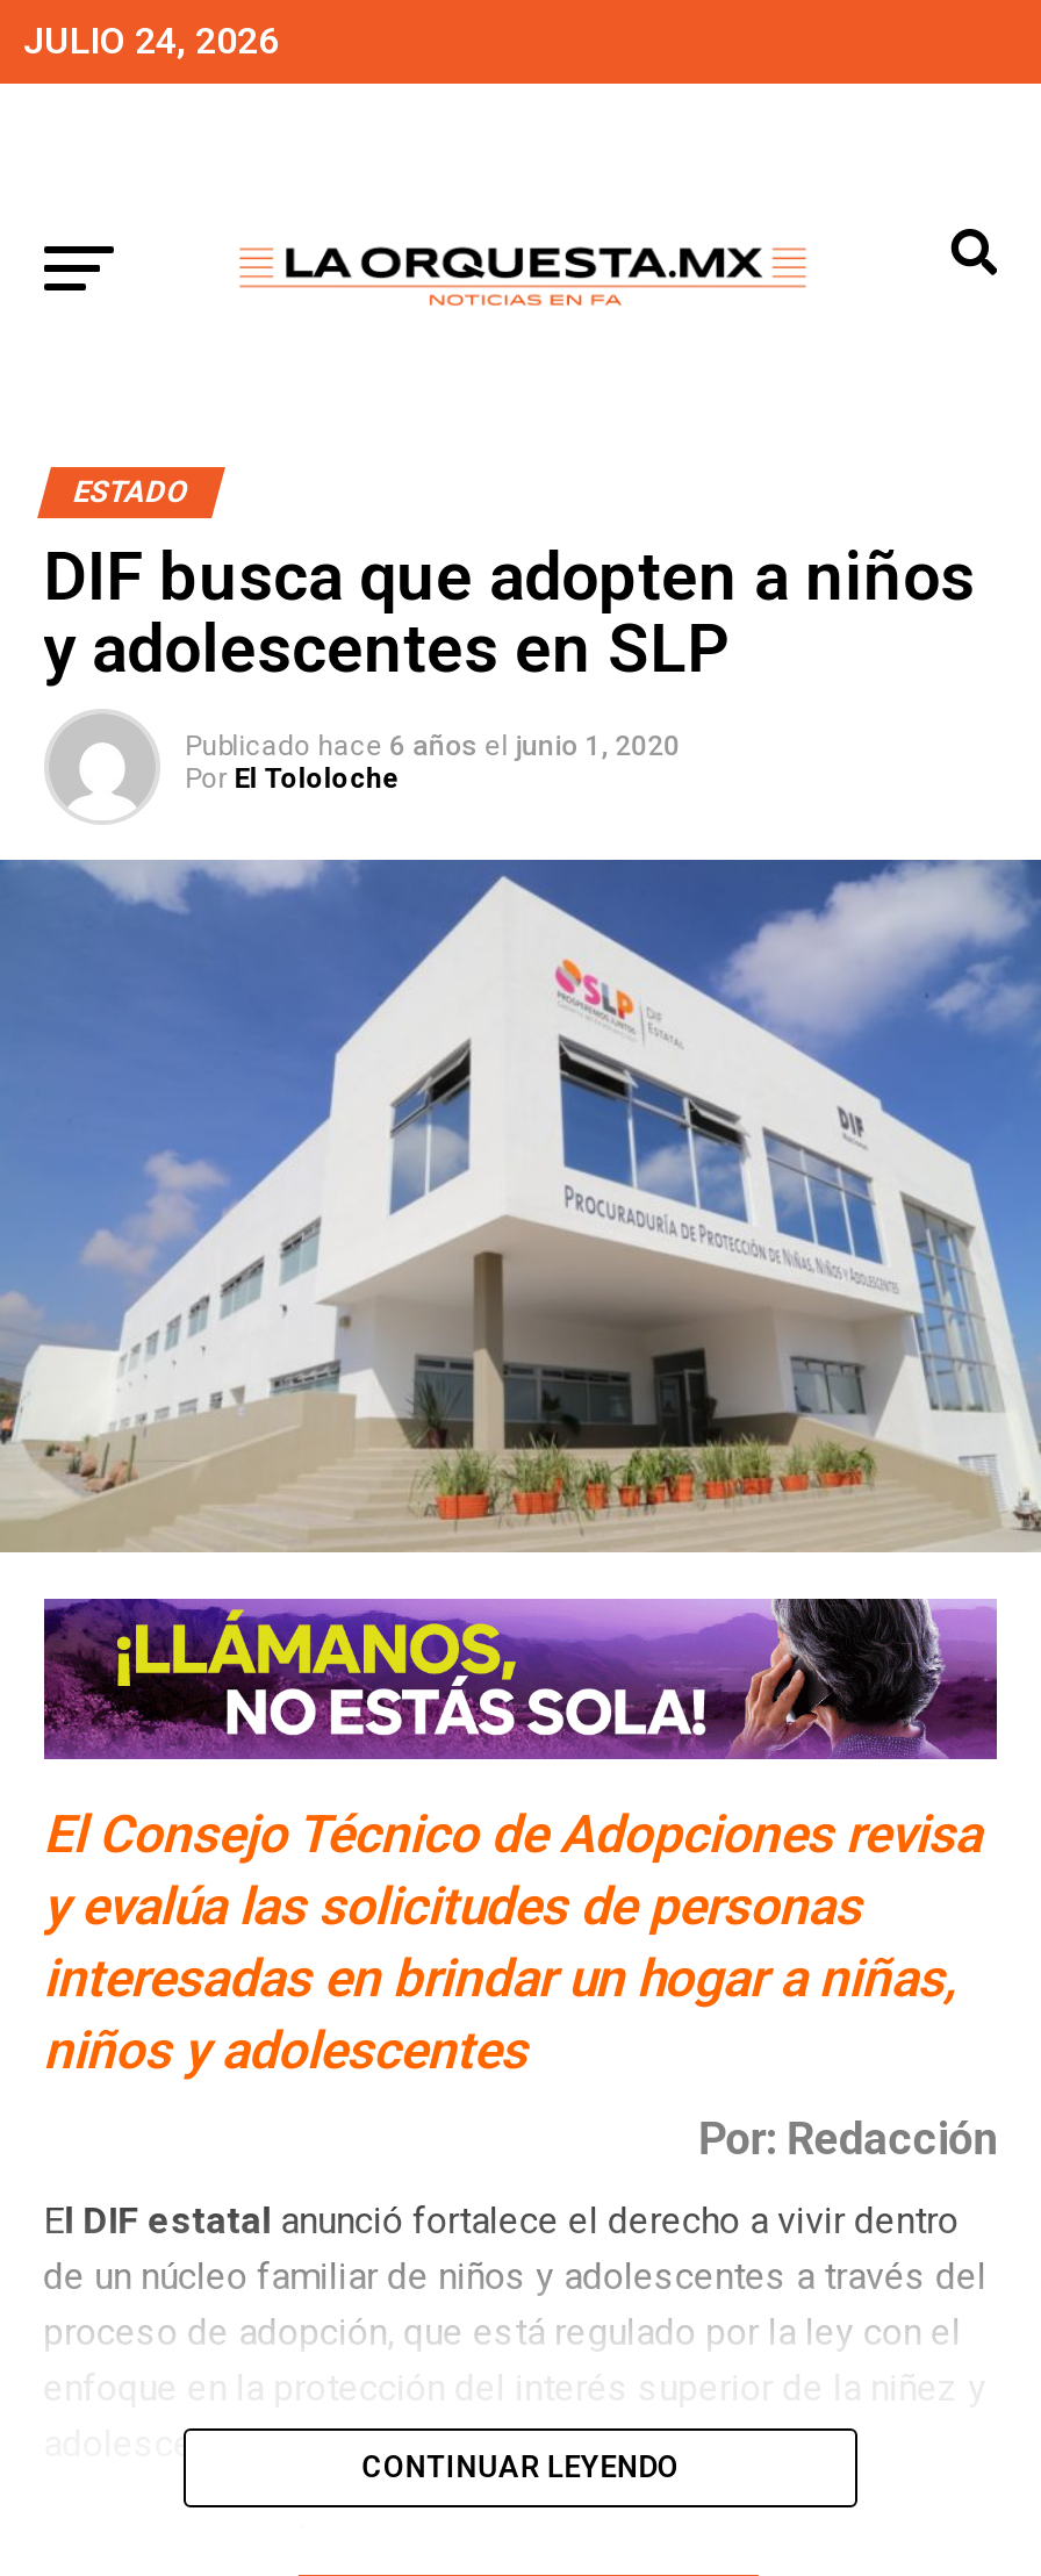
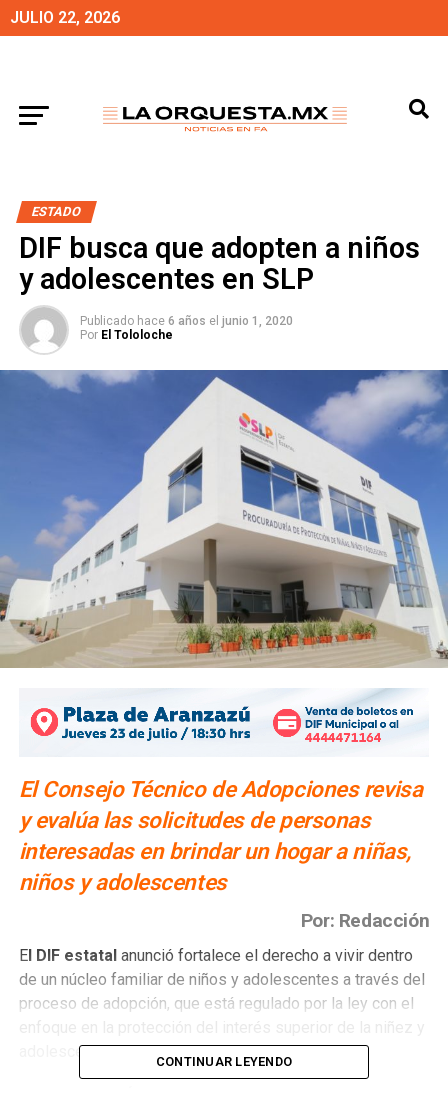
- JULIO 24, 2026
+ JULIO 22, 2026

- [image]
+ [image]
